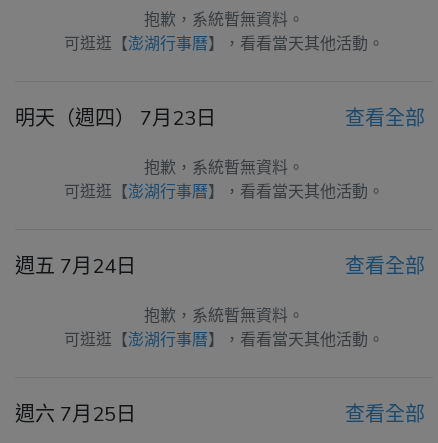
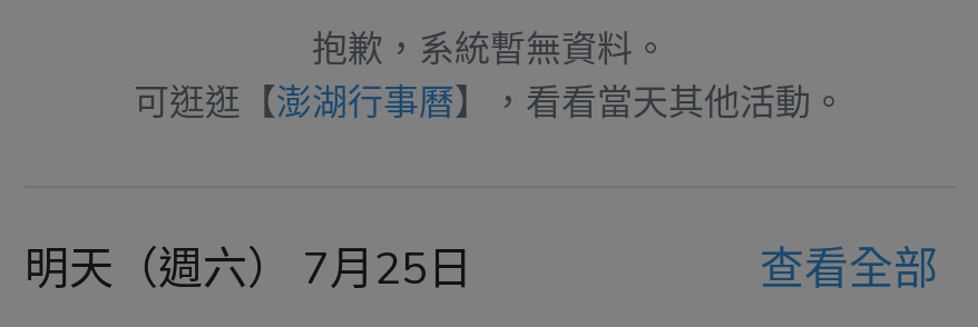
- 明天（週四） 7月23日
- 查看全部
- 抱歉，系統暫無資料。
- 可逛逛【澎湖行事曆】，看看當天其他活動。
- 週五 7月24日
- 查看全部
- 抱歉，系統暫無資料。
- 可逛逛【澎湖行事曆】，看看當天其他活動。
- 週六 7月25日
+ 明天（週六） 7月25日
